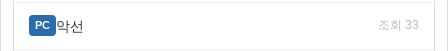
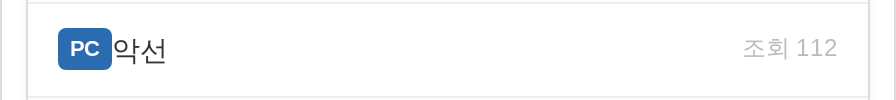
- 조회 33
+ 조회 112
